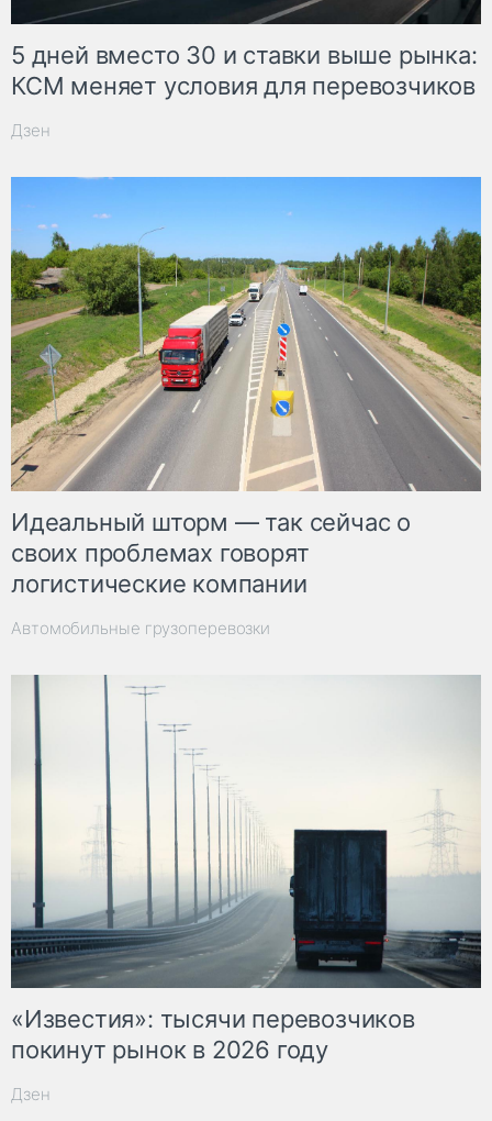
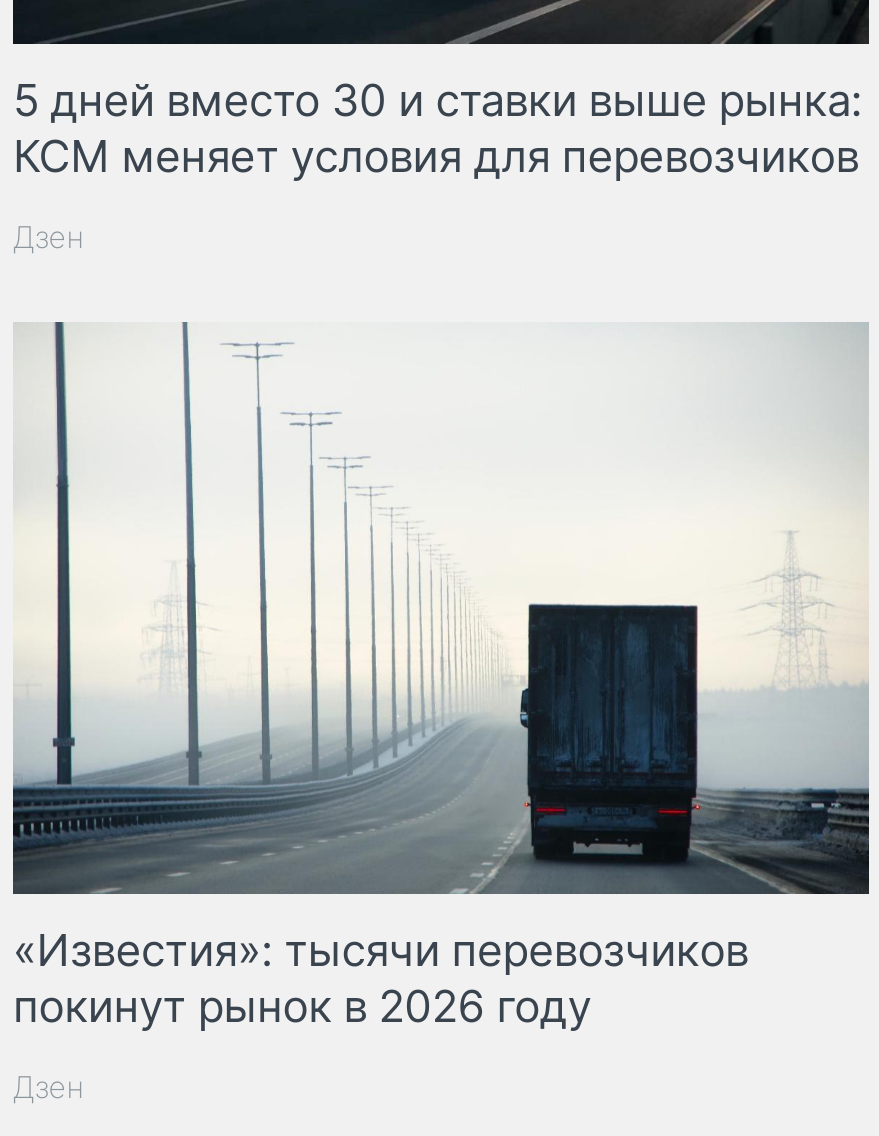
- [image]
- Идеальный шторм — так сейчас о
- своих проблемах говорят
- логистические компании
- Автомобильные грузоперевозки
